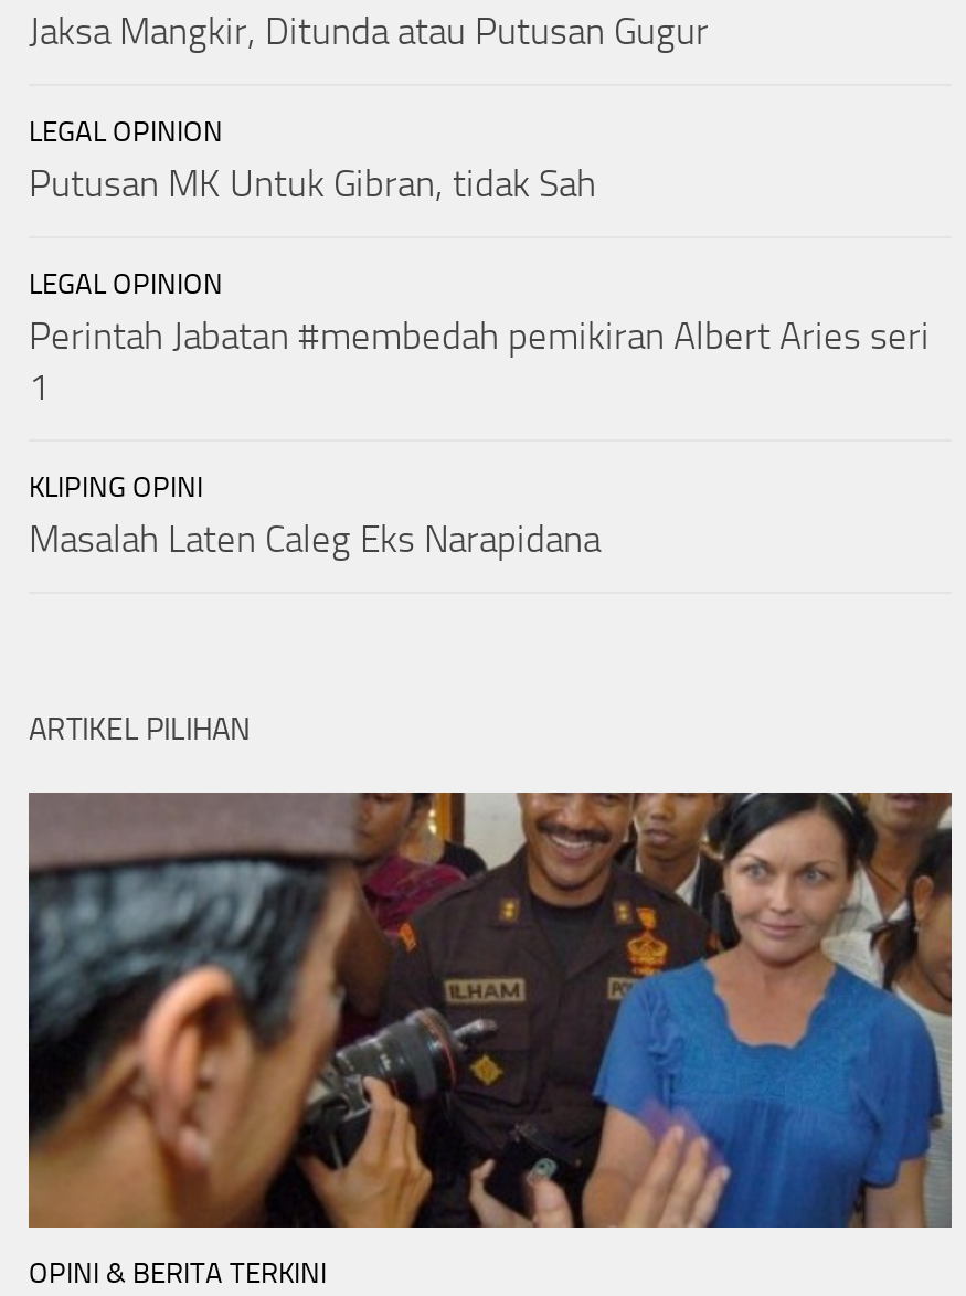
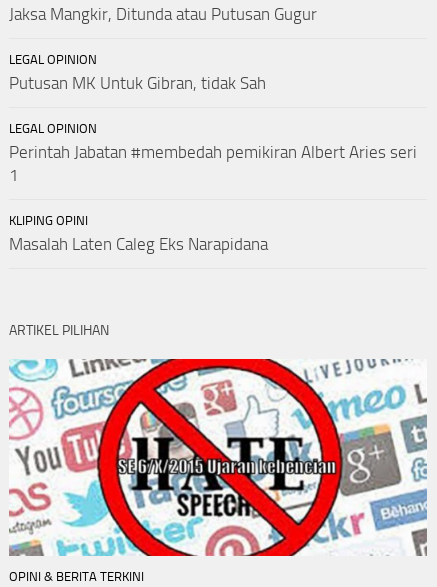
- [image]
+ [image]
